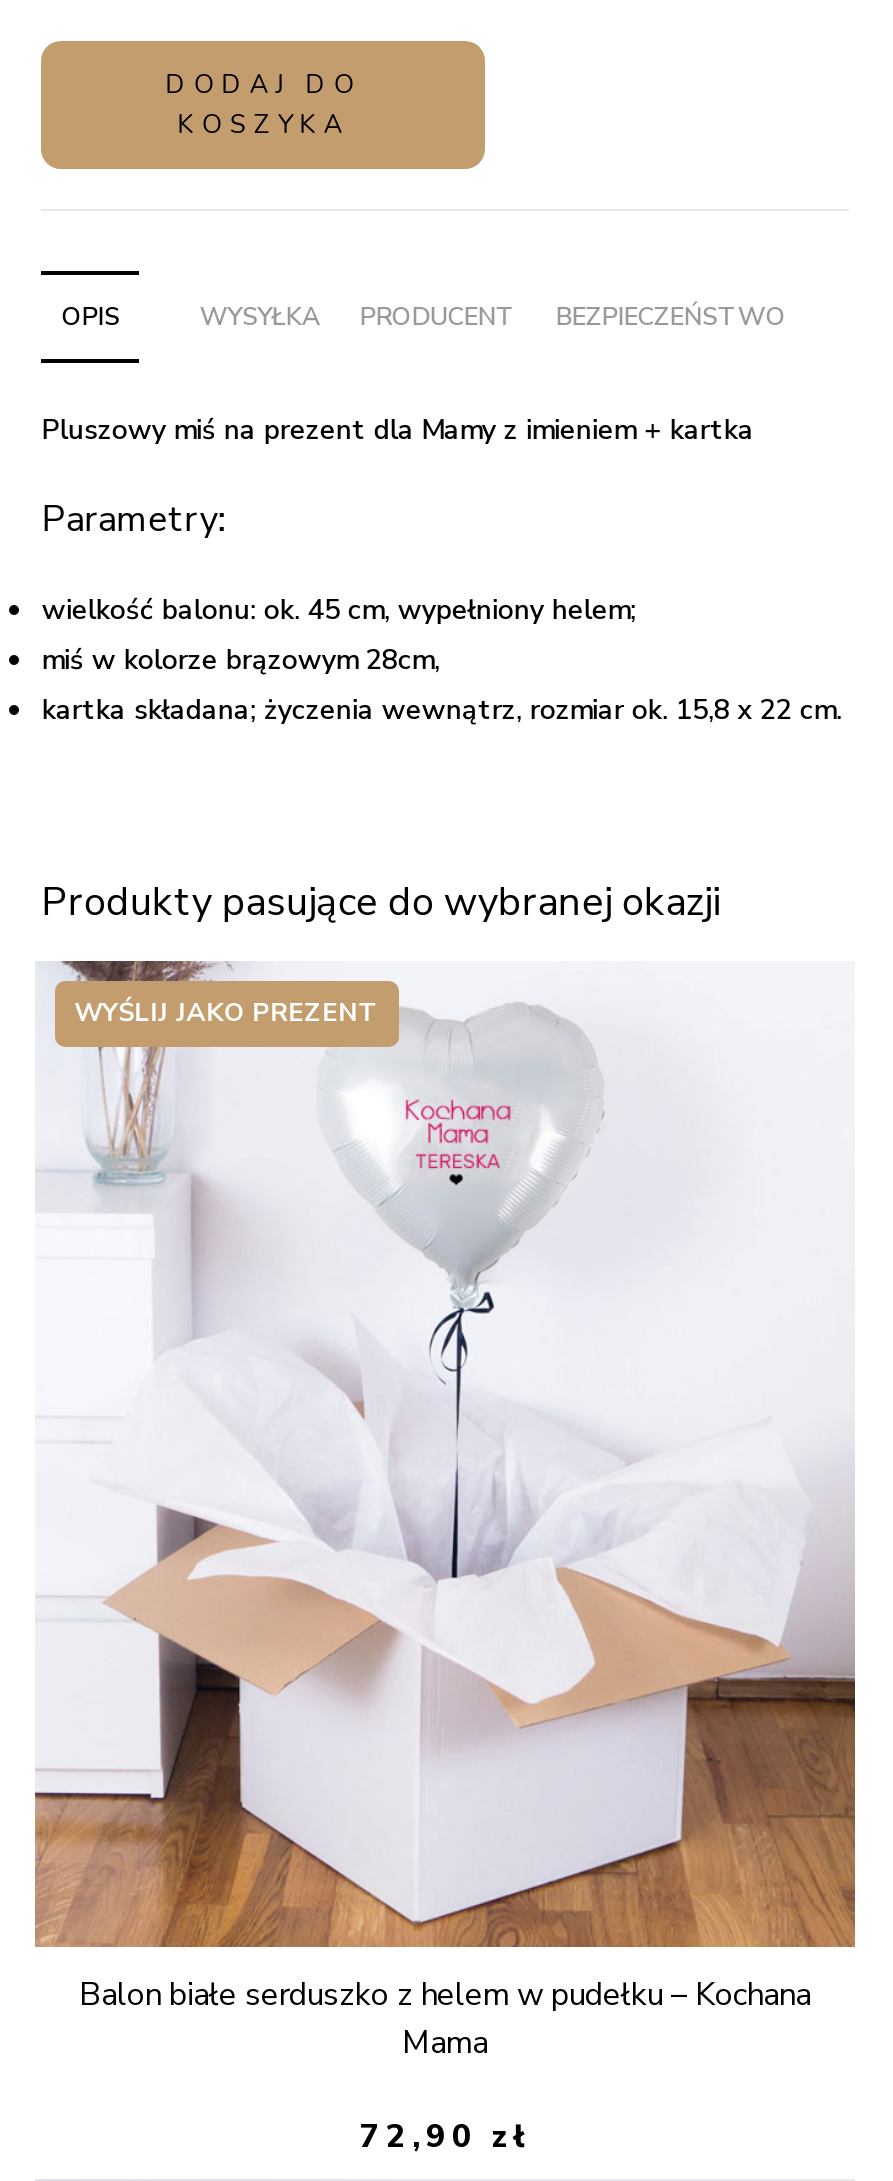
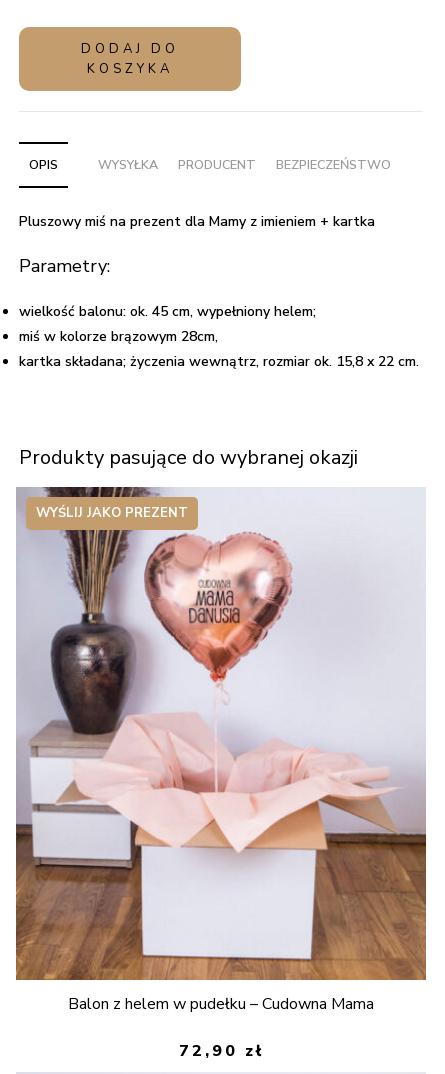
- [image]
- Balon białe serduszko z helem w pudełku – Kochana
- Mama
+ [image]
+ Balon z helem w pudełku – Cudowna Mama
